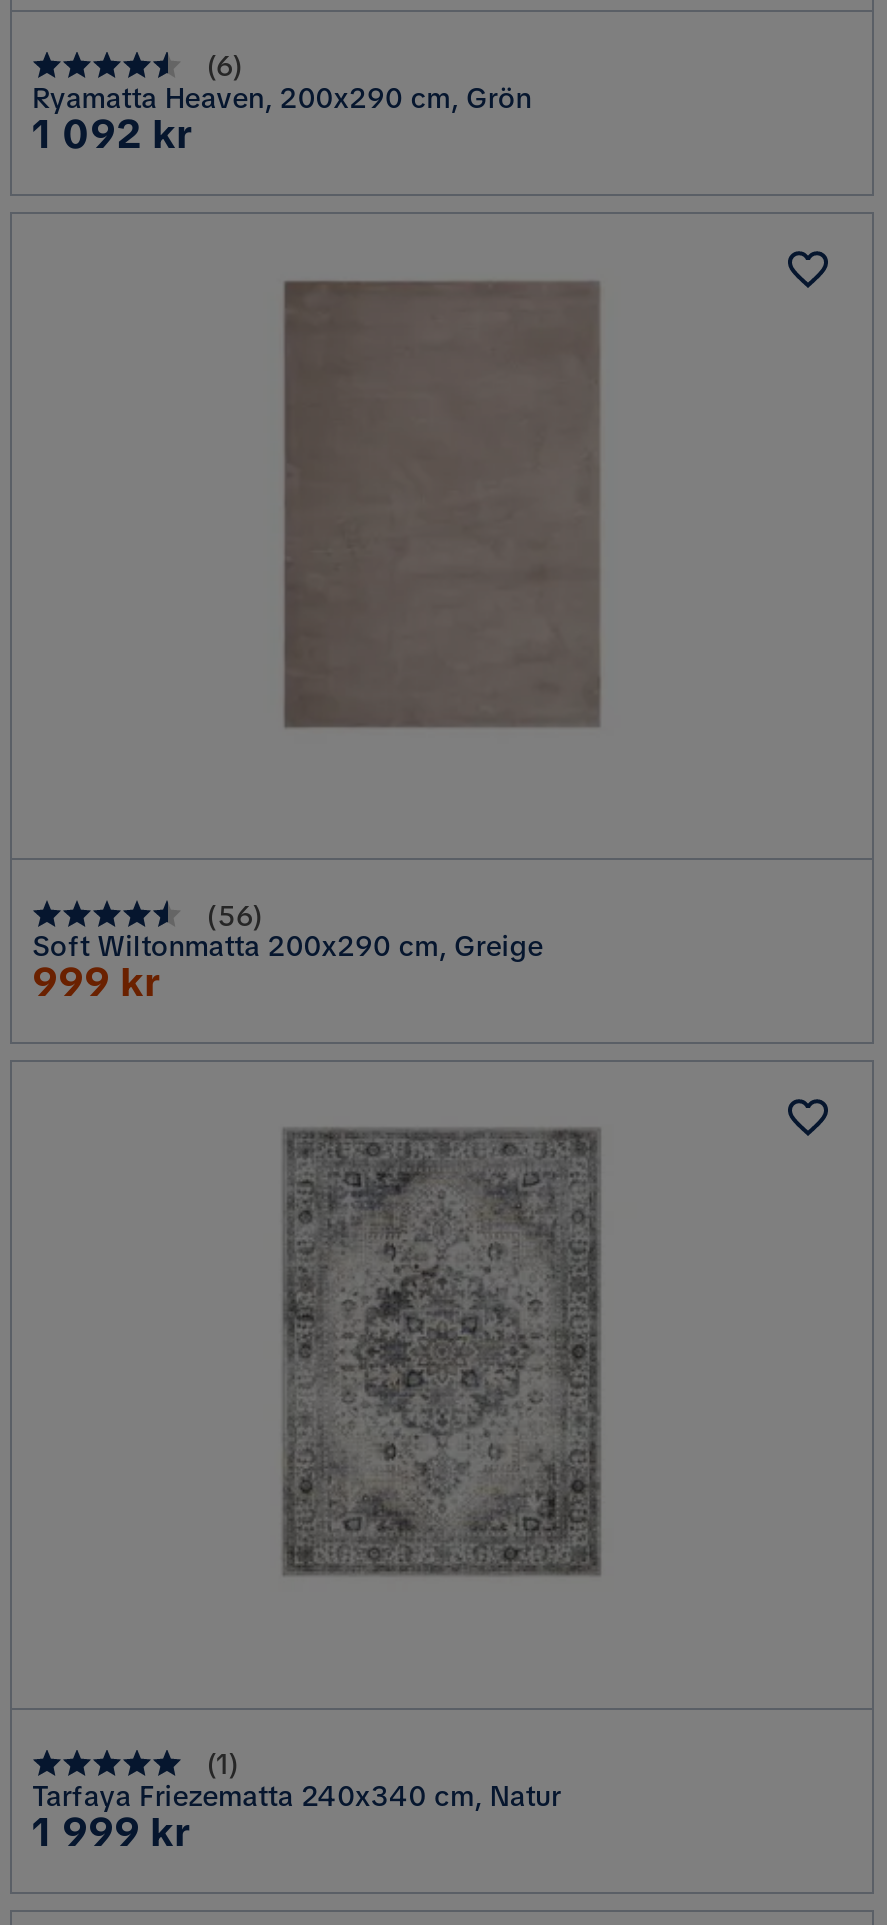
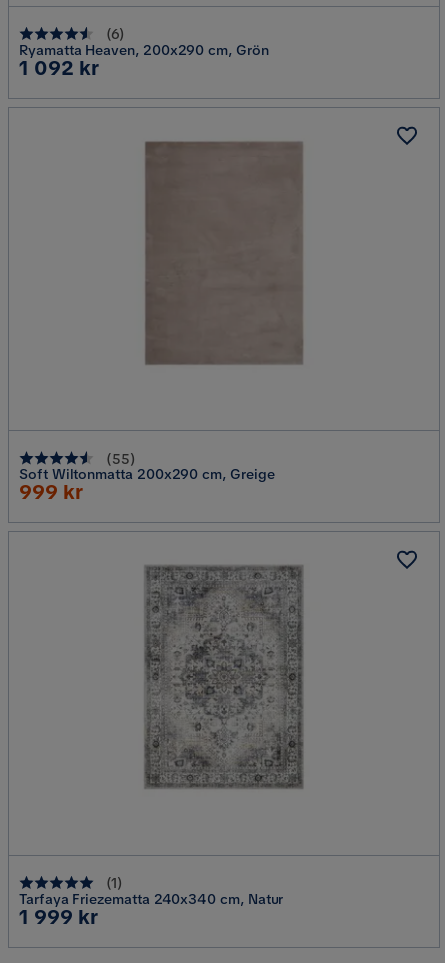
- (56)
+ (55)
